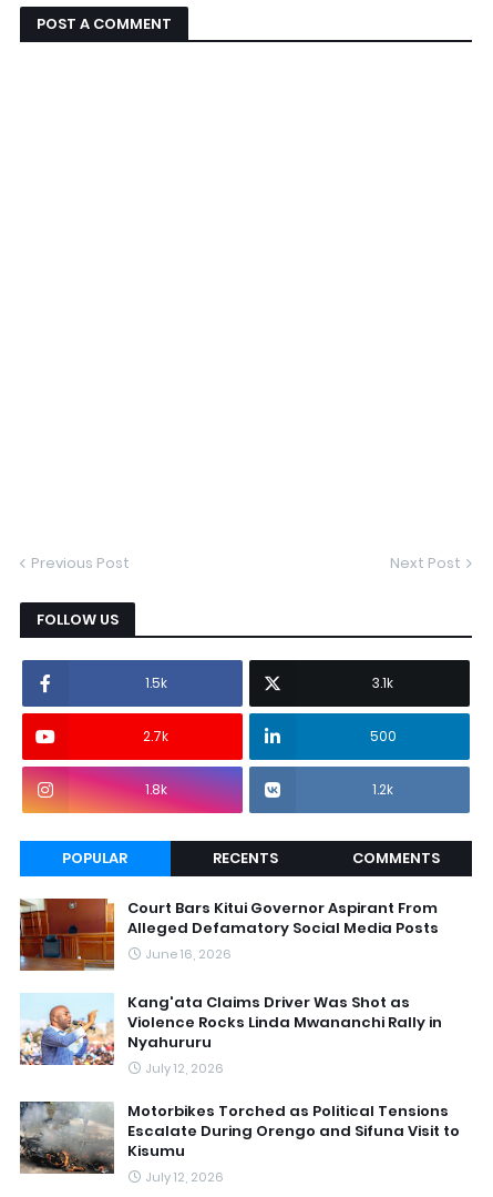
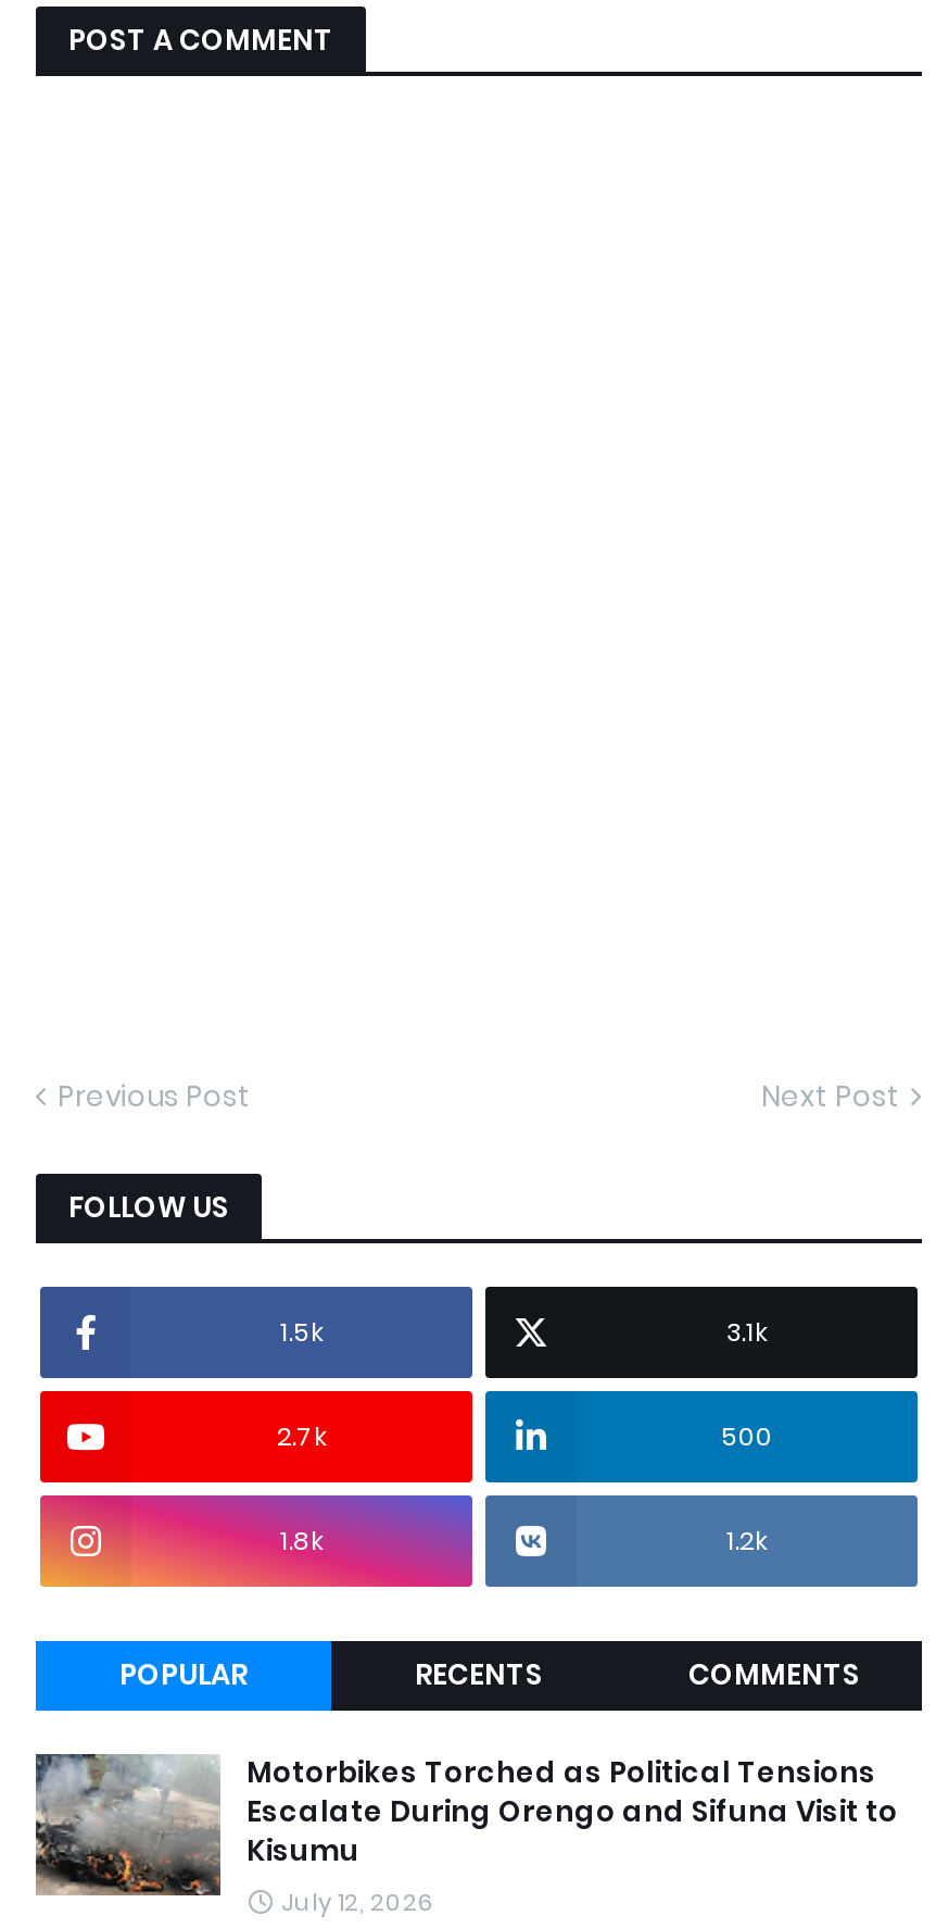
- [image]
- Court Bars Kitui Governor Aspirant From
- Alleged Defamatory Social Media Posts
- June 16, 2026
- Kang'ata Claims Driver Was Shot as
- Violence Rocks Linda Mwananchi Rally in
- Nyahururu
- July 12, 2026

- [image]
